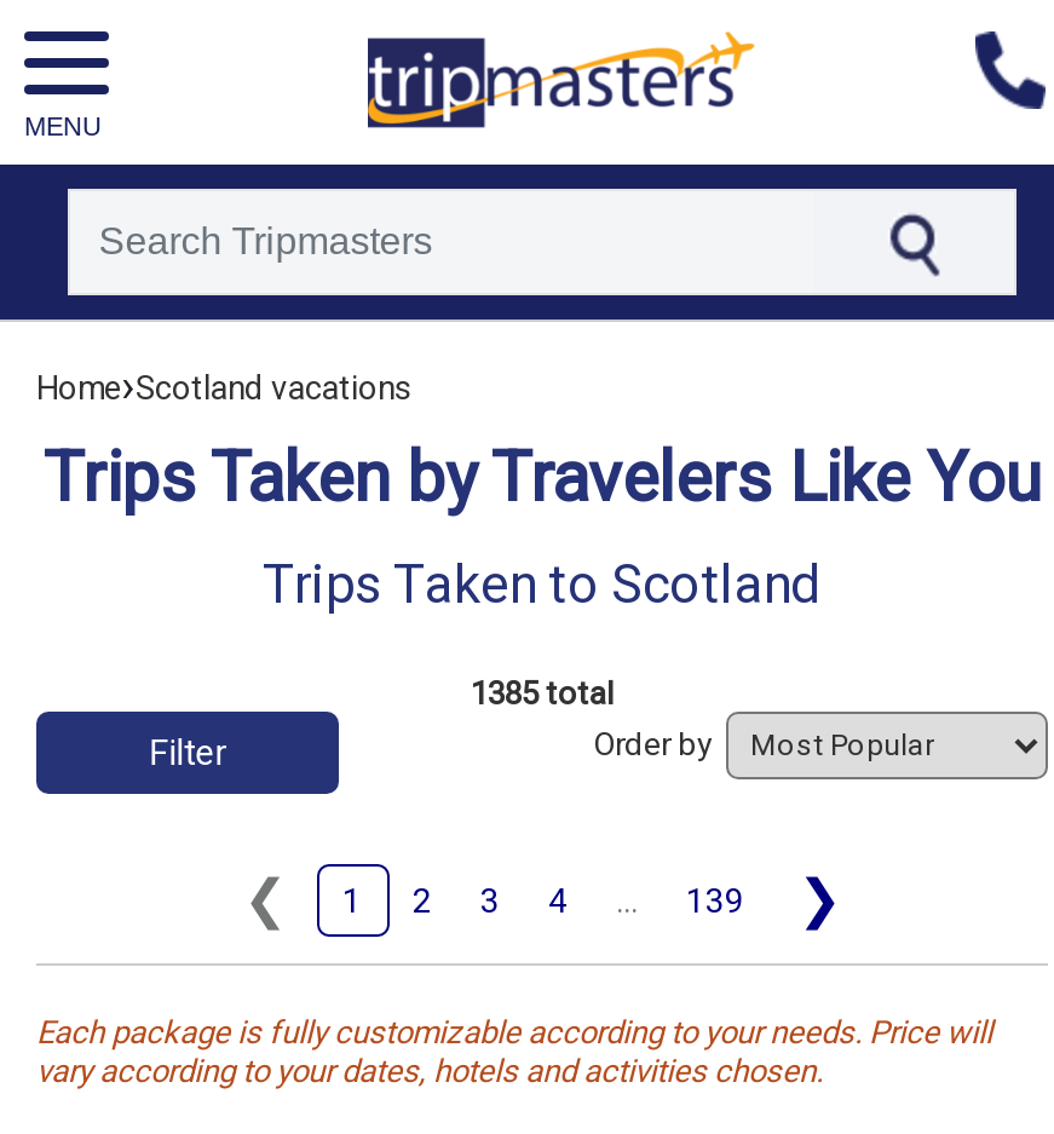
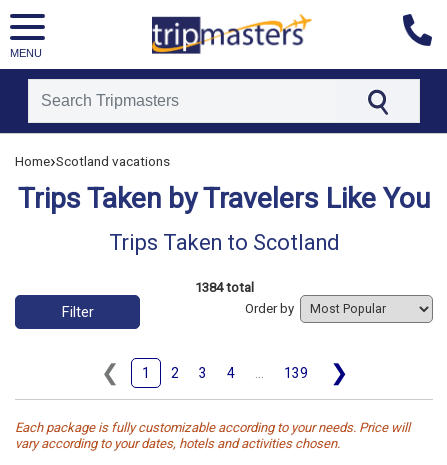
- 1385 total
+ 1384 total
